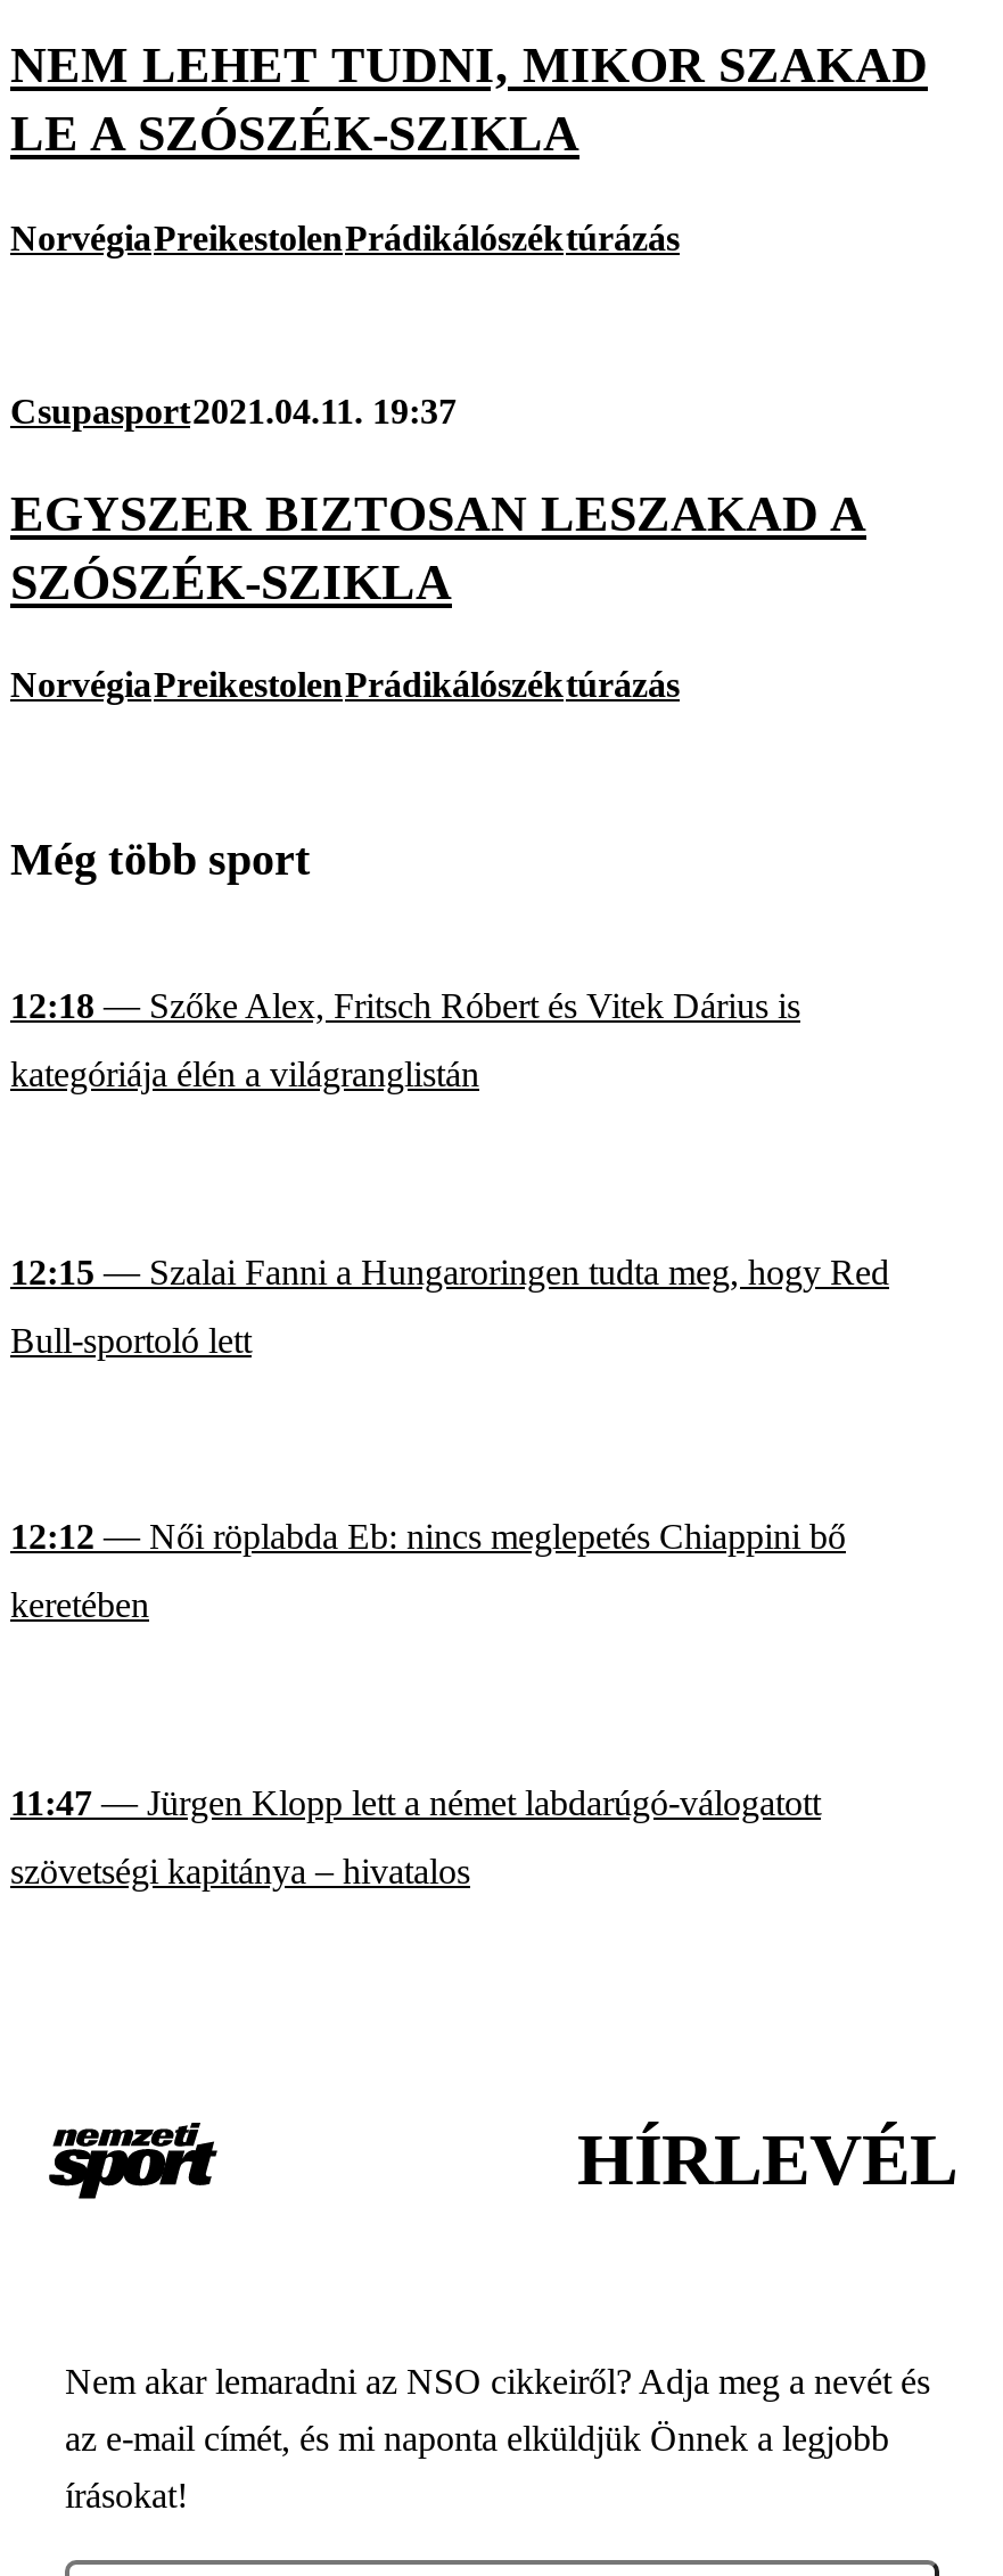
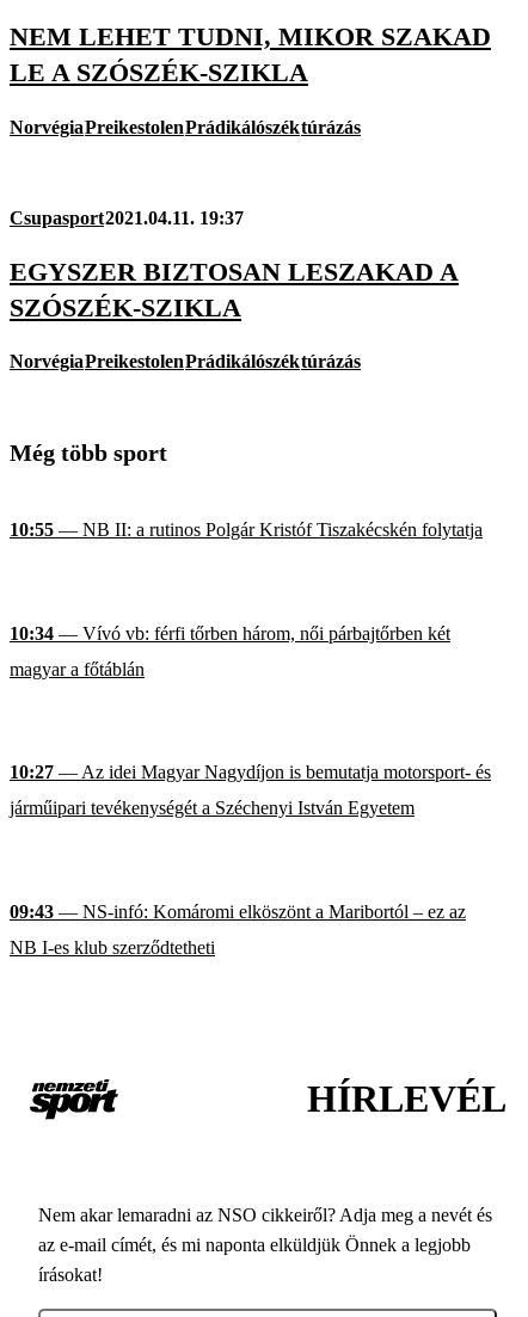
- 12:18 — Szőke Alex, Fritsch Róbert és Vitek Dárius is
- kategóriája élén a világranglistán
+ 10:55 — NB II: a rutinos Polgár Kristóf Tiszakécskén folytatja

- 12:15 — Szalai Fanni a Hungaroringen tudta meg, hogy Red
- Bull-sportoló lett
+ 10:34 — Vívó vb: férfi tőrben három, női párbajtőrben két
+ magyar a főtáblán

- 12:12 — Női röplabda Eb: nincs meglepetés Chiappini bő
- keretében
+ 10:27 — Az idei Magyar Nagydíjon is bemutatja motorsport- és
+ járműipari tevékenységét a Széchenyi István Egyetem

- 11:47 — Jürgen Klopp lett a német labdarúgó-válogatott
- szövetségi kapitánya – hivatalos
+ 09:43 — NS-infó: Komáromi elköszönt a Maribortól – ez az
+ NB I-es klub szerződtetheti
